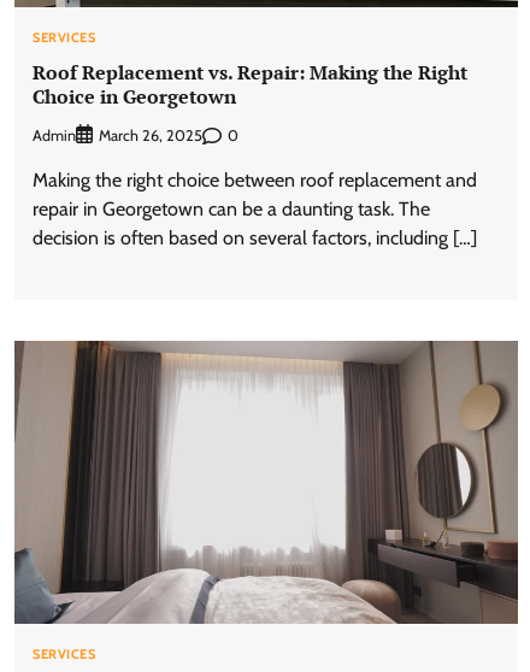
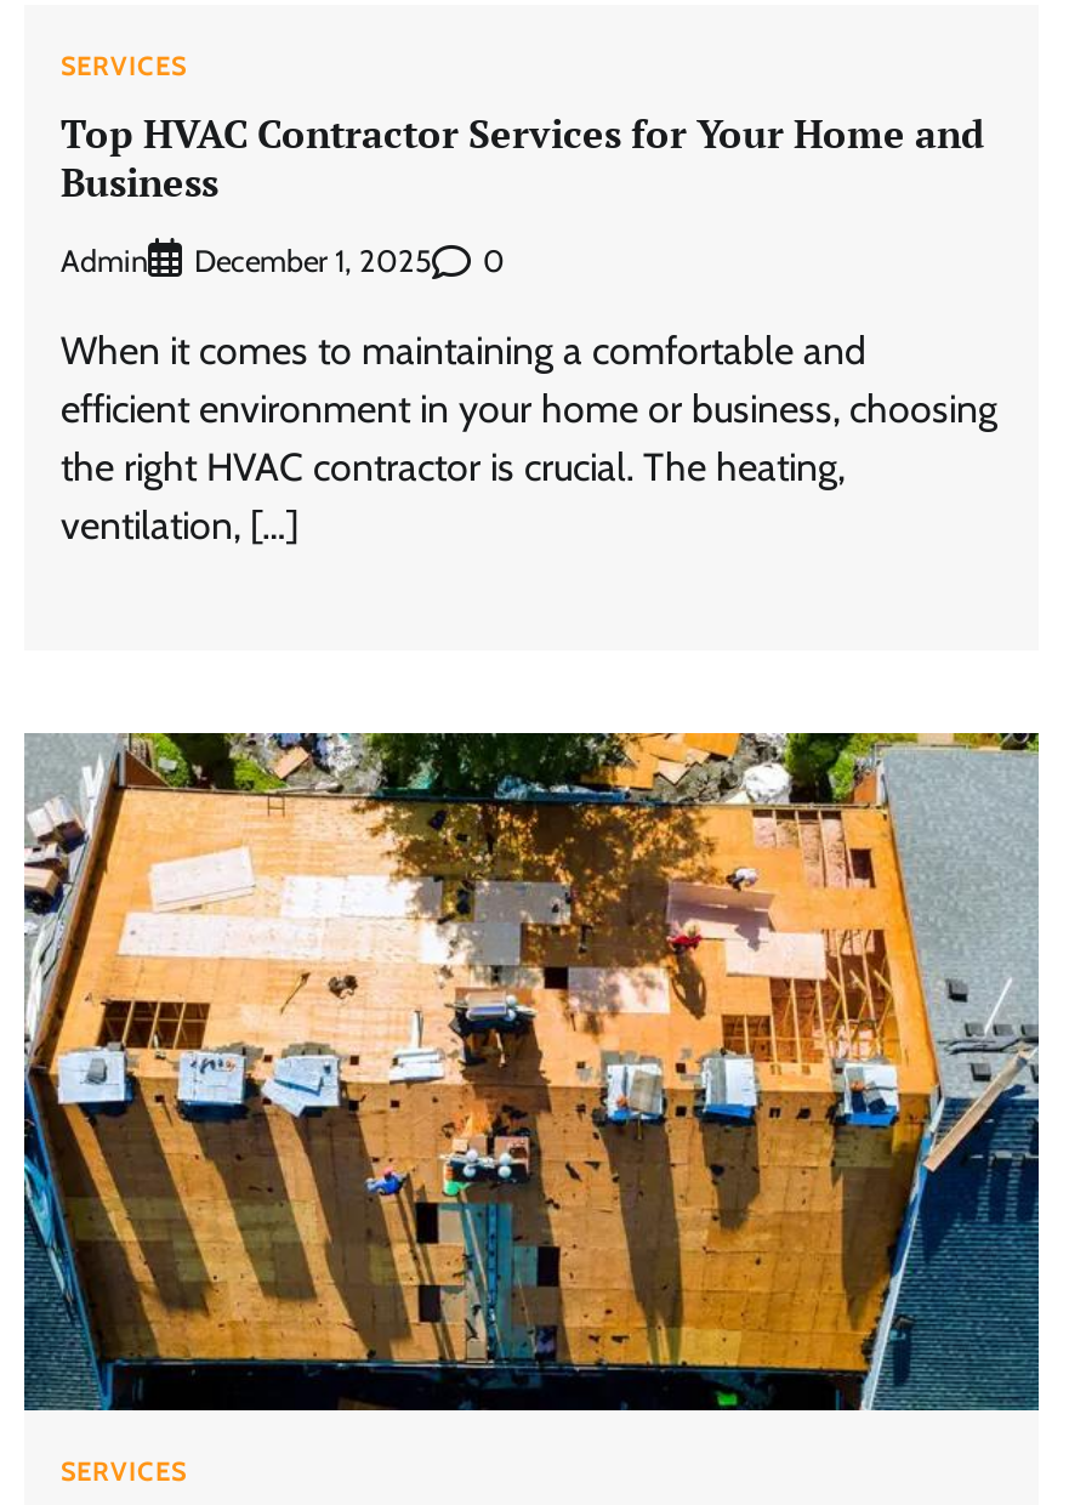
- Roof Replacement vs. Repair: Making the Right
- Choice in Georgetown
+ Top HVAC Contractor Services for Your Home and
+ Business

- March 26, 2025
+ December 1, 2025

- Making the right choice between roof replacement and
- repair in Georgetown can be a daunting task. The
- decision is often based on several factors, including […]
+ When it comes to maintaining a comfortable and
+ efficient environment in your home or business, choosing
+ the right HVAC contractor is crucial. The heating,
+ ventilation, […]

- [image]
+ [image]
